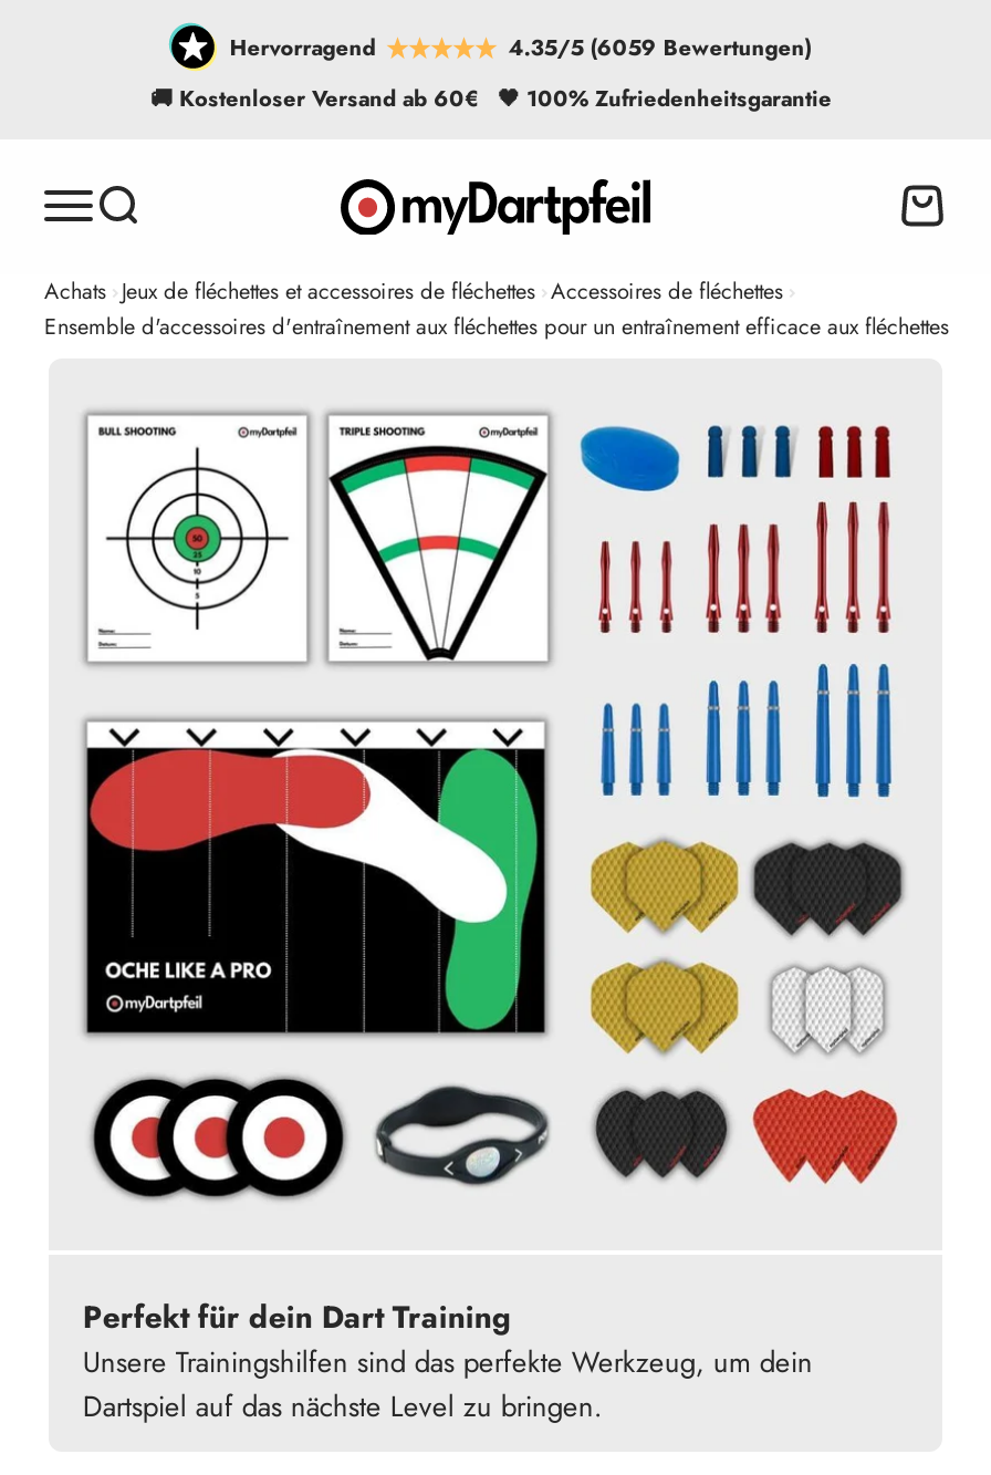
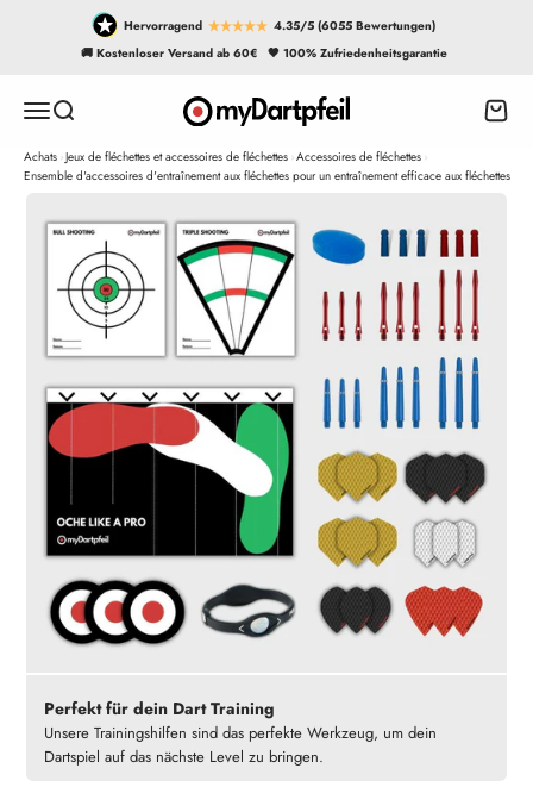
- 4.35/5 (6059 Bewertungen)
+ 4.35/5 (6055 Bewertungen)
